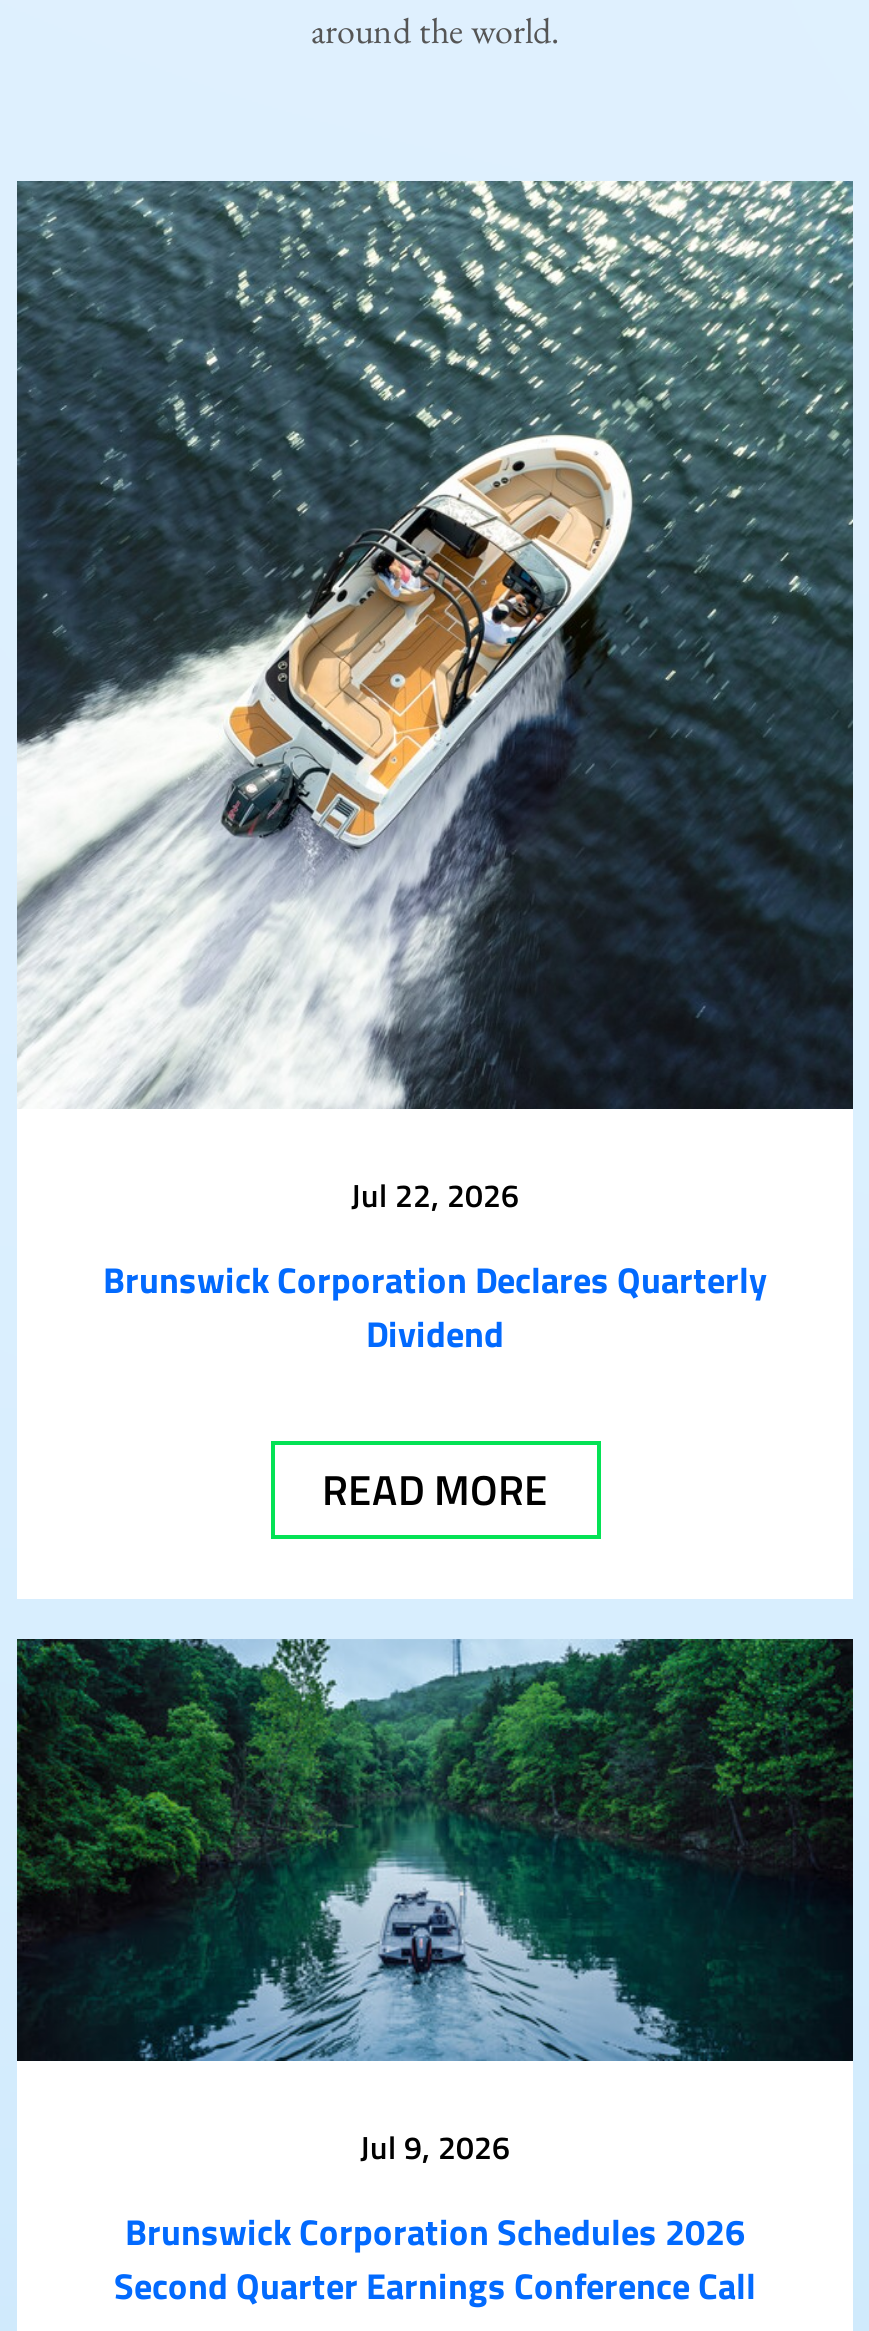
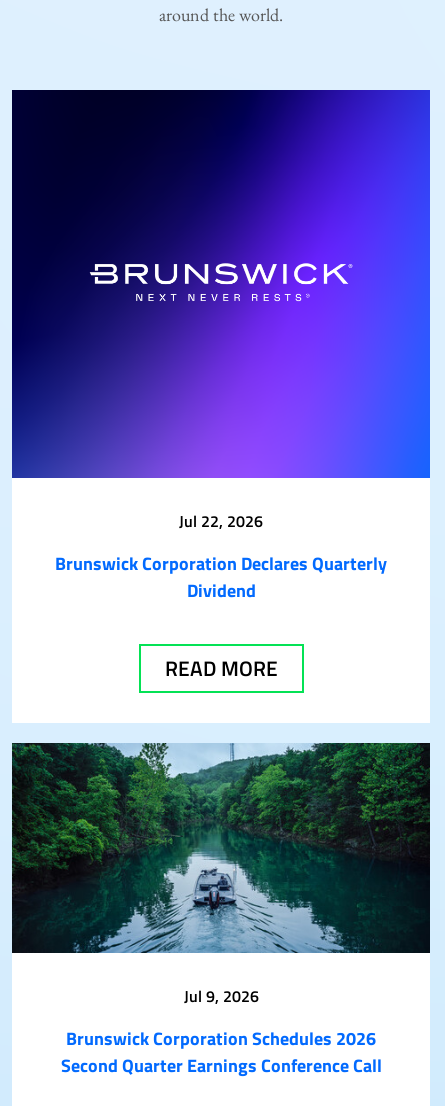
- [image]
+ [image]
